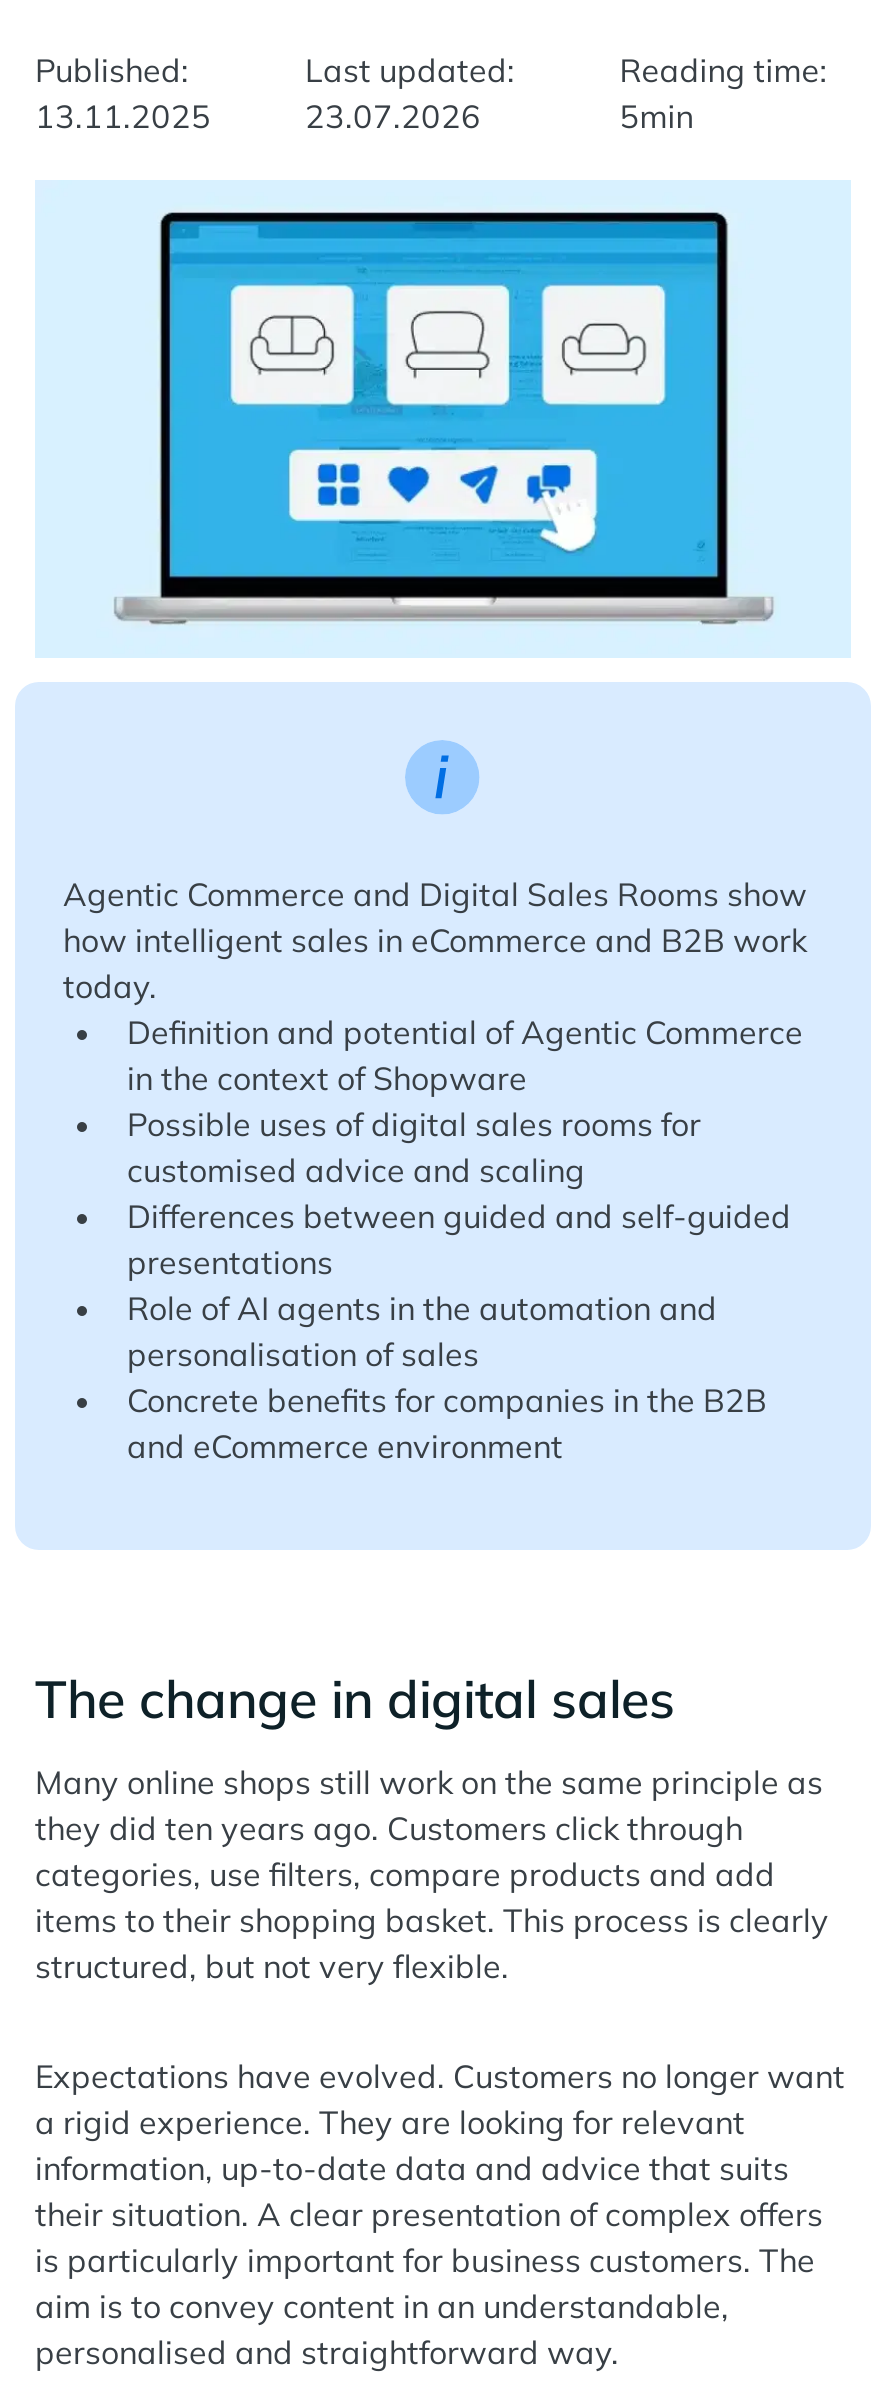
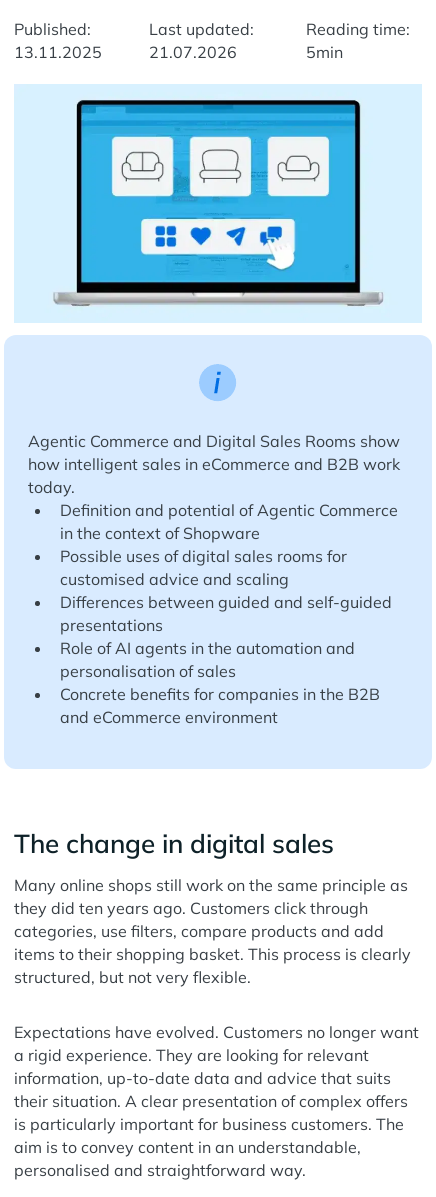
- 23.07.2026
+ 21.07.2026
